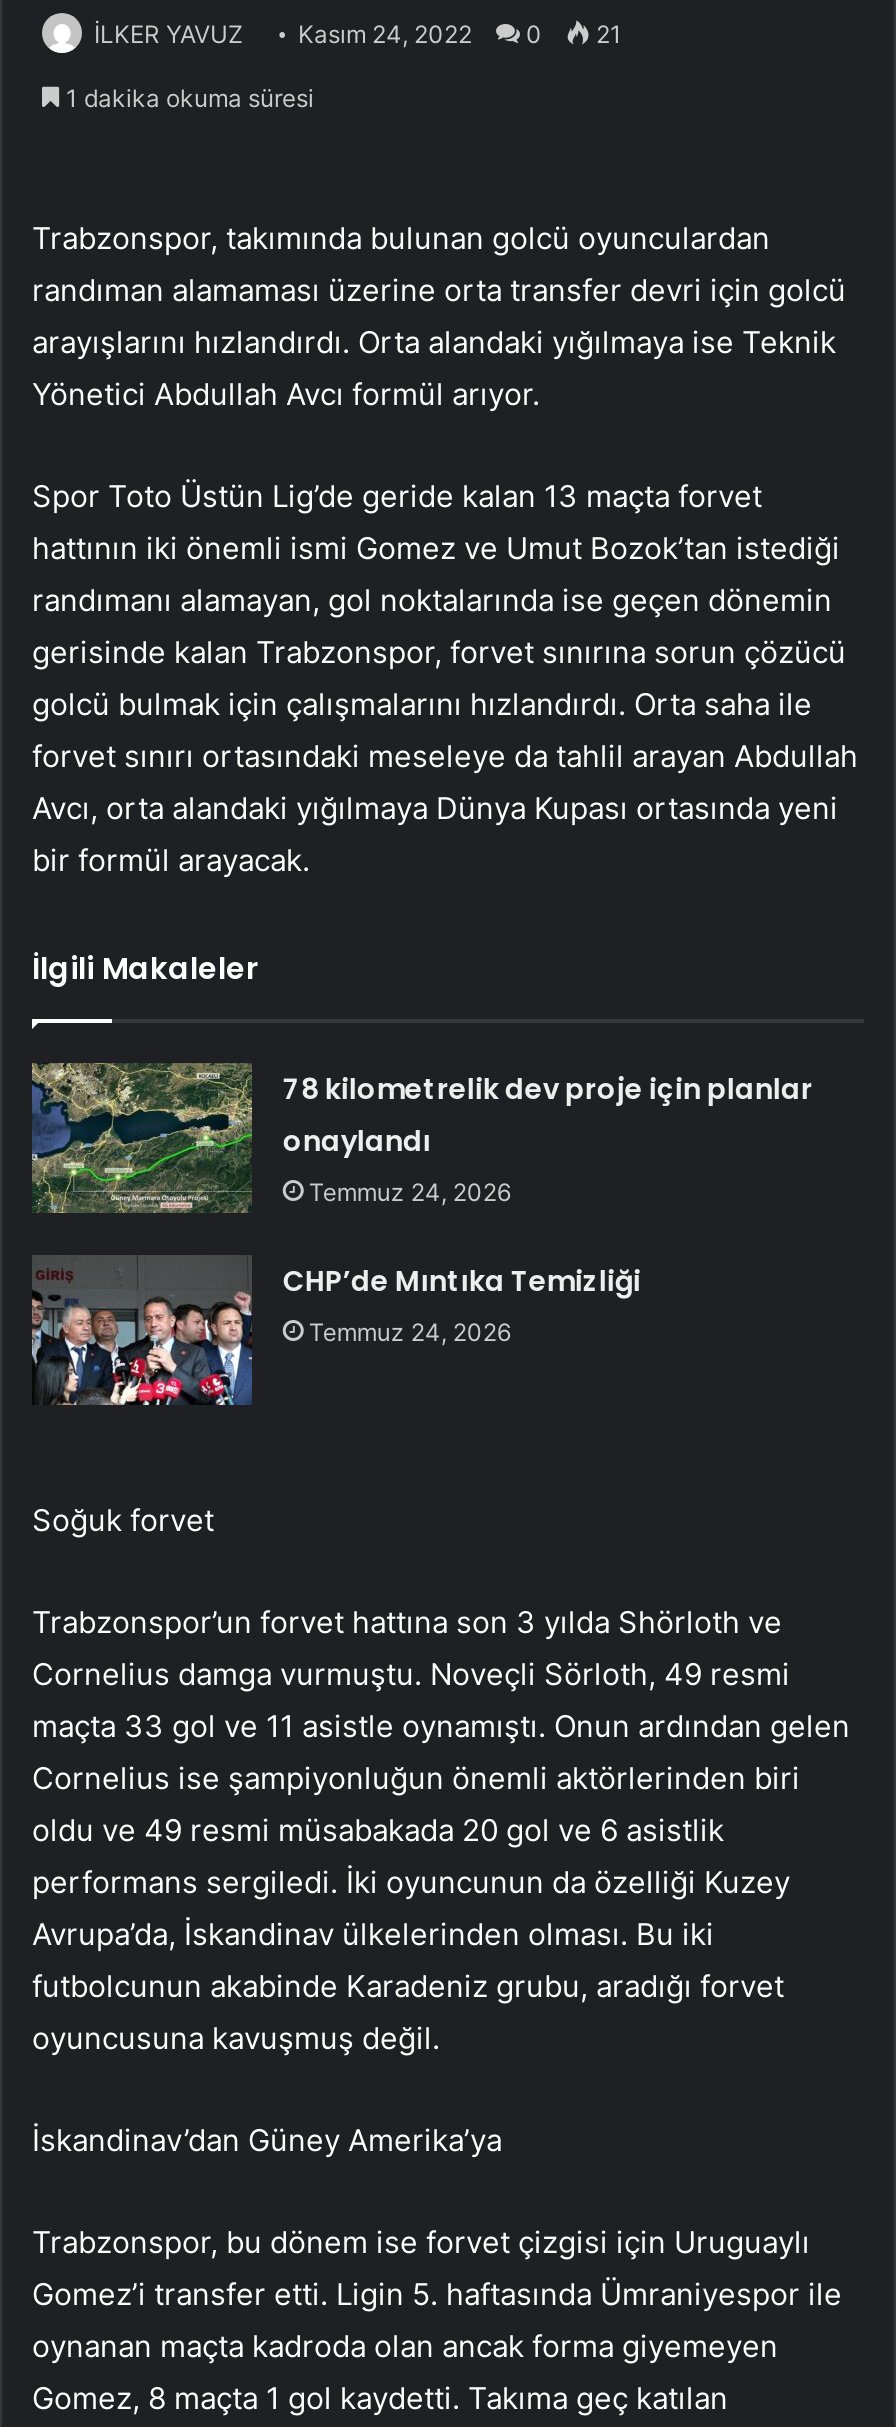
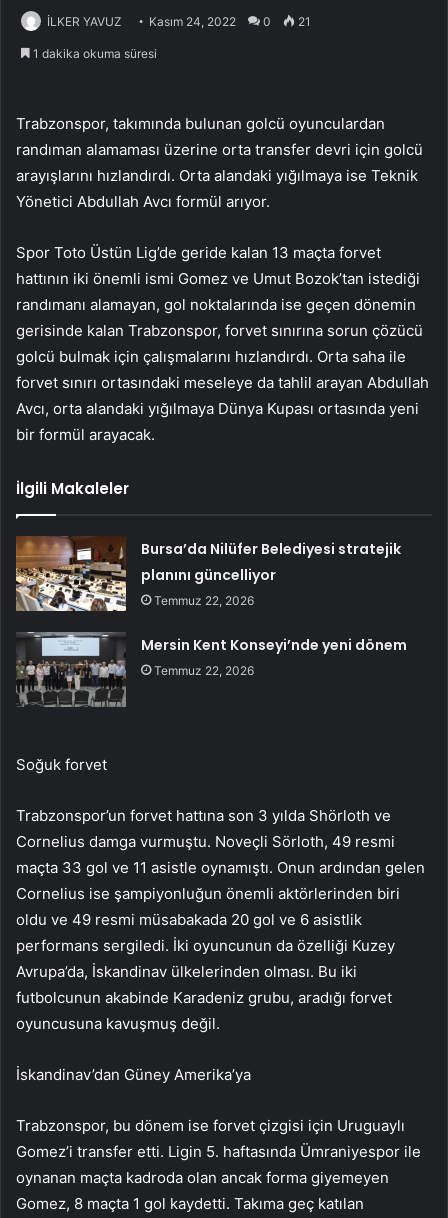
- [image]
- 78 kilometrelik dev proje için planlar
- onaylandı
- Temmuz 24, 2026
+ [image]
+ Bursa’da Nilüfer Belediyesi stratejik
+ planını güncelliyor
+ Temmuz 22, 2026

- [image]
- CHP’de Mıntıka Temizliği
- Temmuz 24, 2026
+ [image]
+ Mersin Kent Konseyi’nde yeni dönem
+ Temmuz 22, 2026
